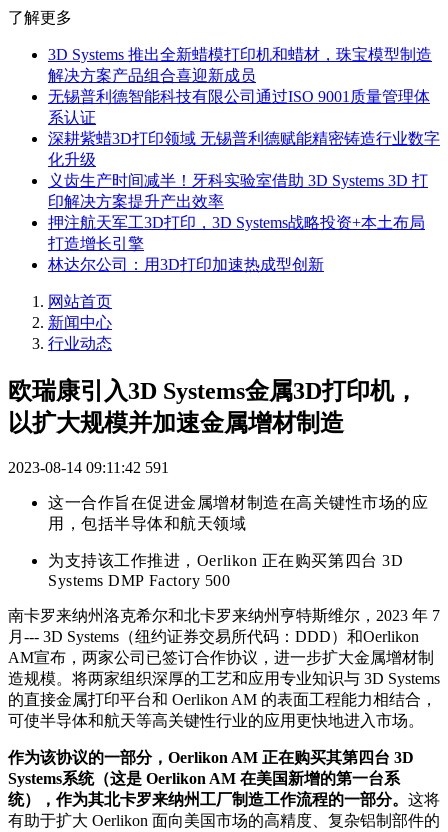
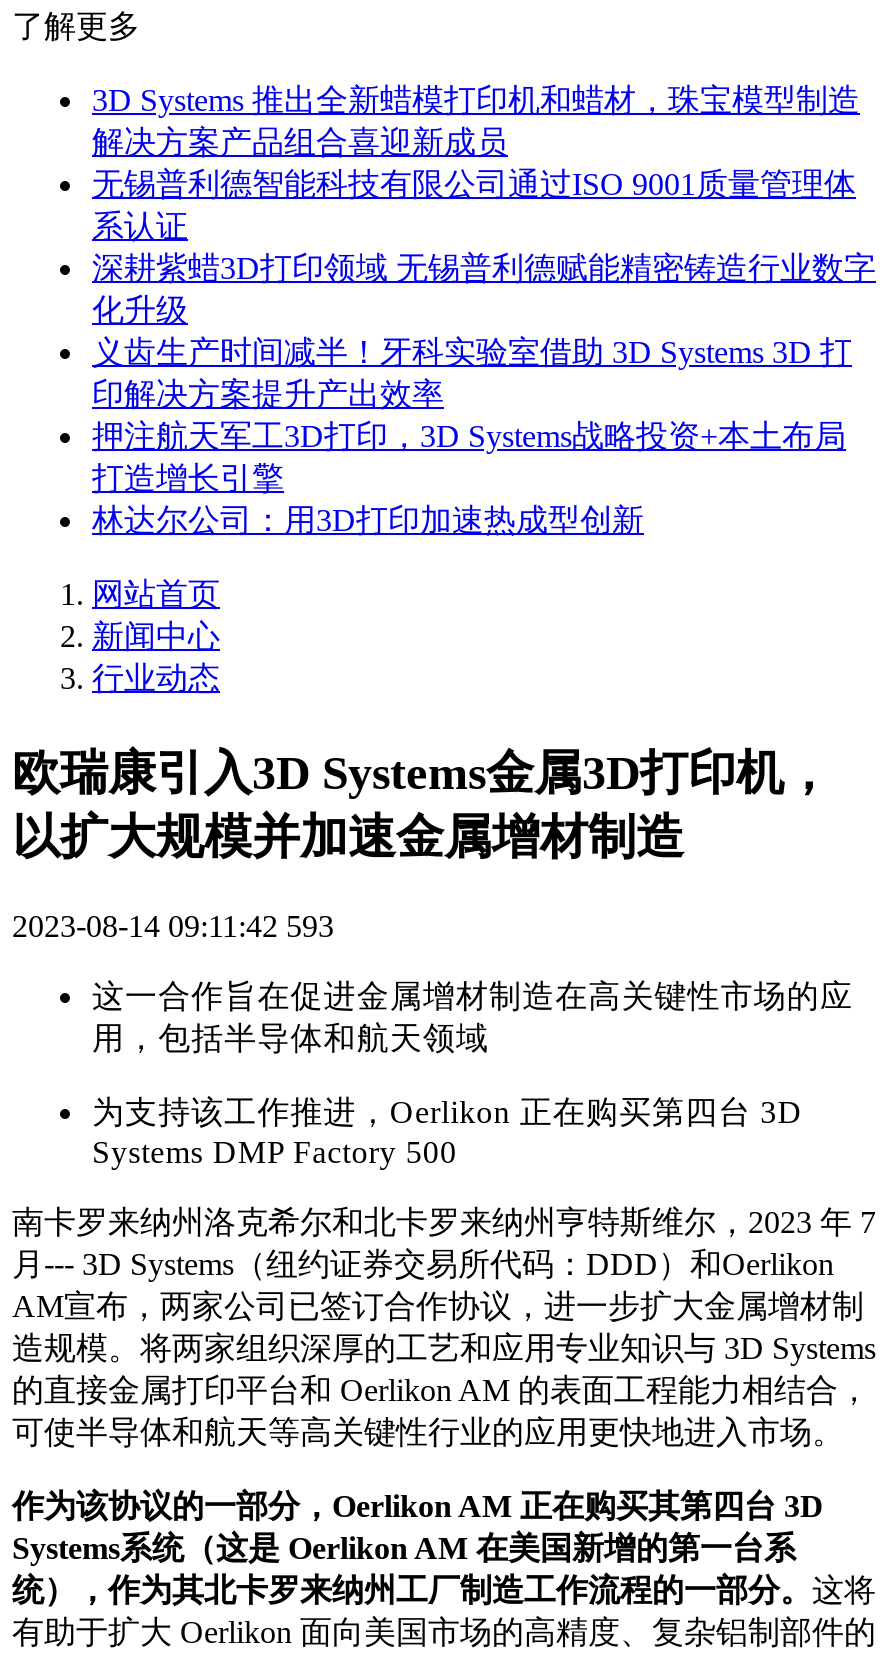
- 2023-08-14 09:11:42 591
+ 2023-08-14 09:11:42 593
